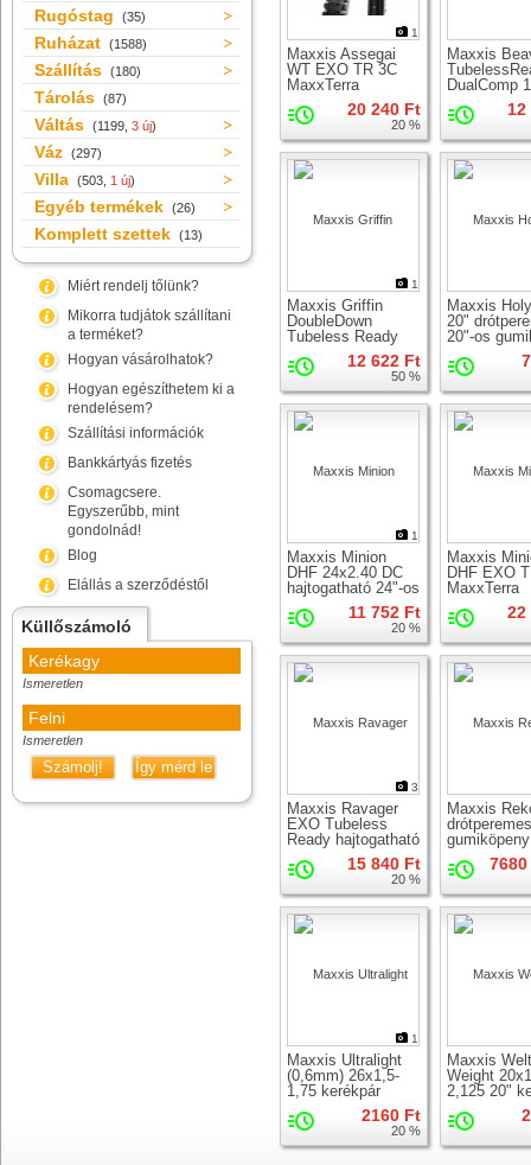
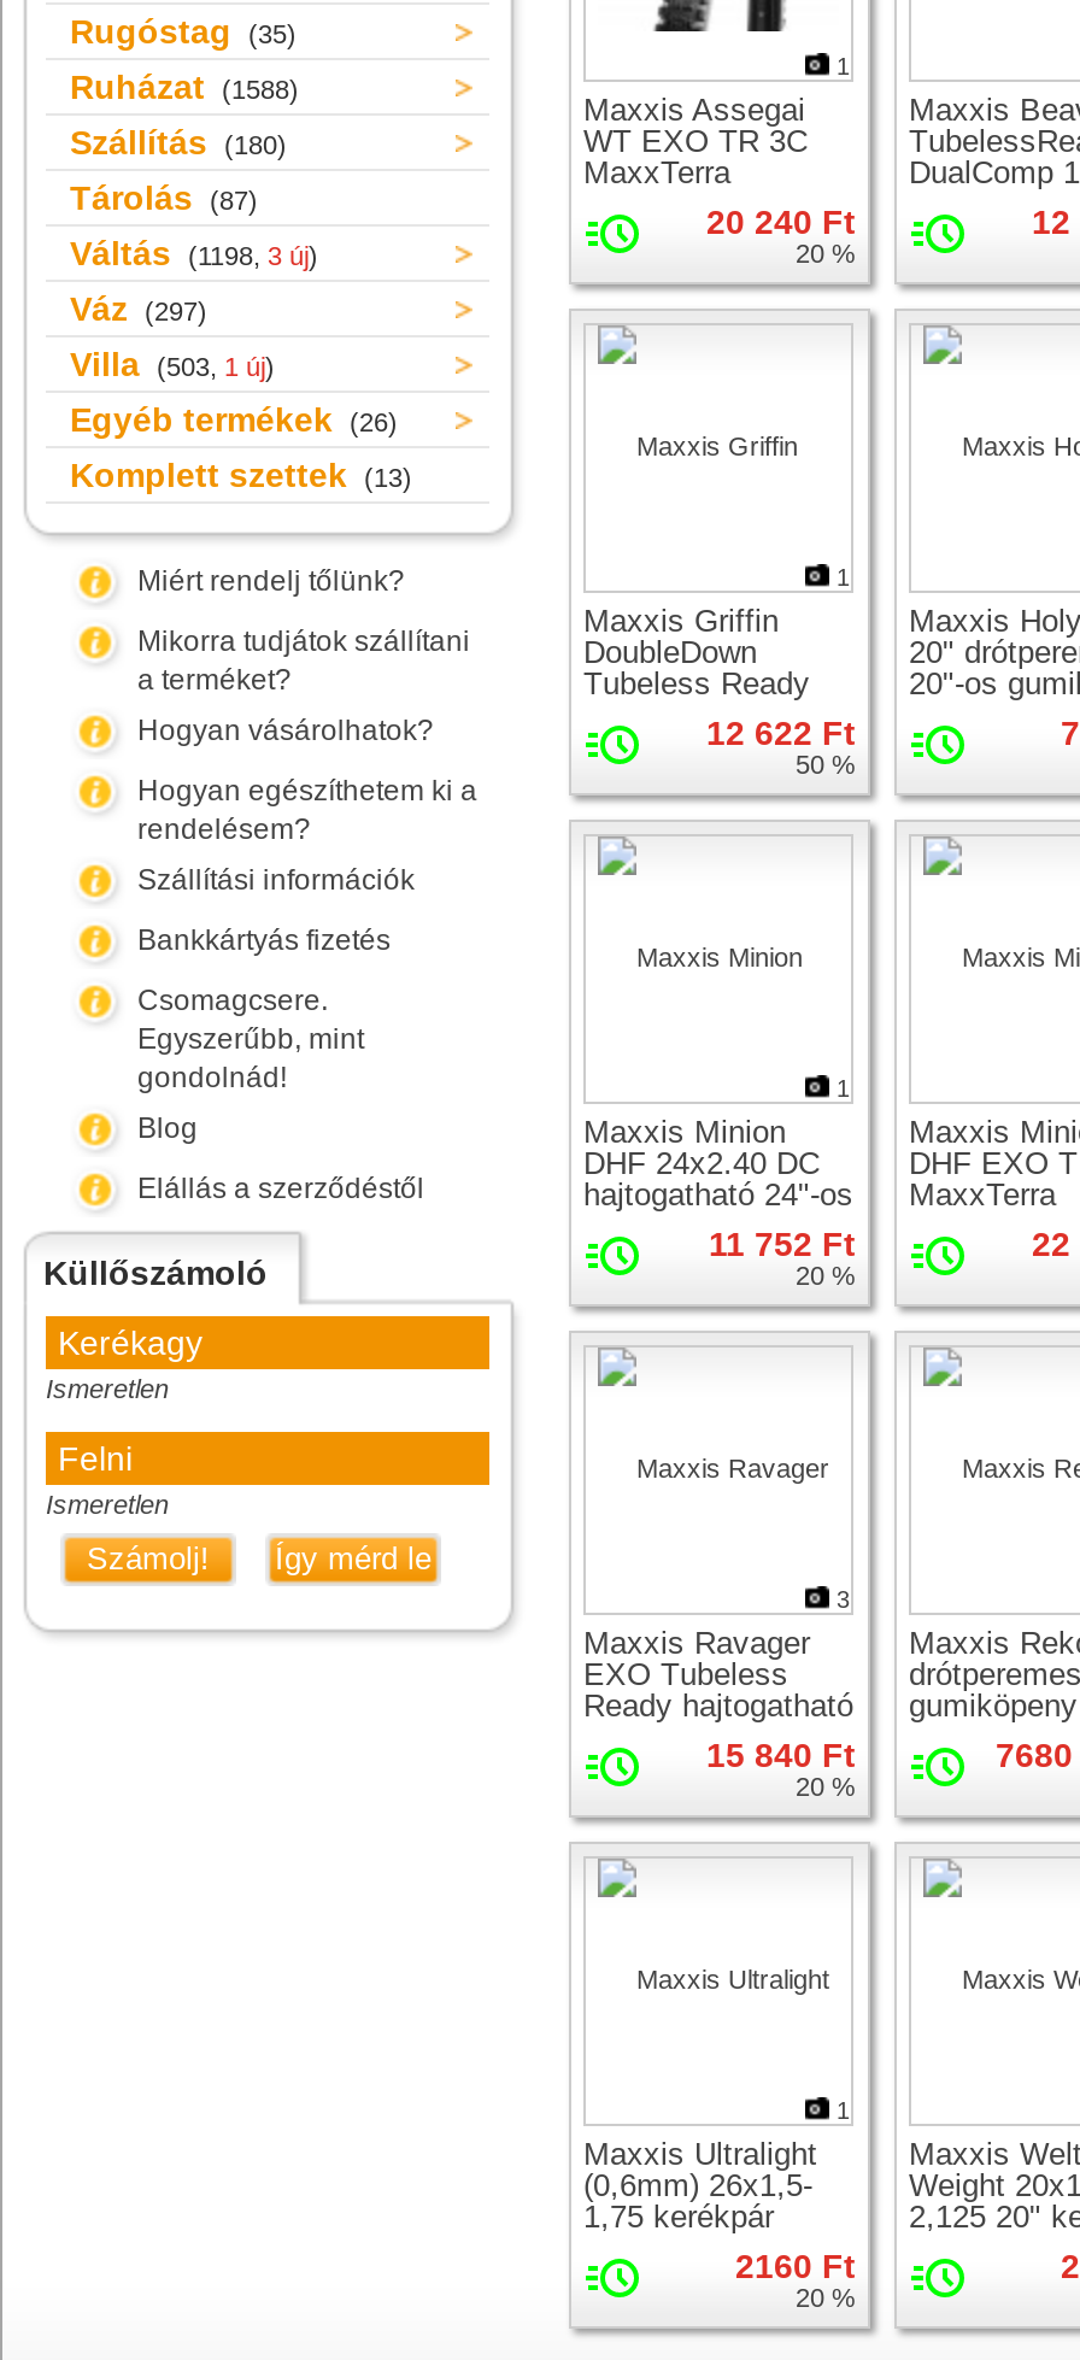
- Váltás (1199, 3 új)
+ Váltás (1198, 3 új)
